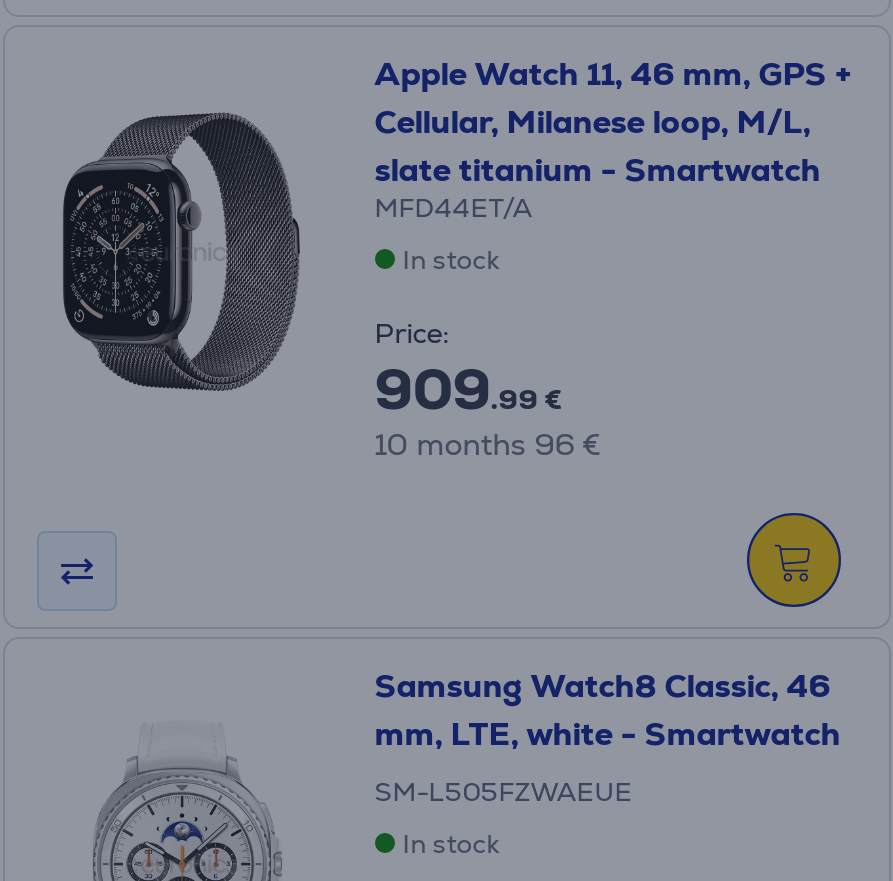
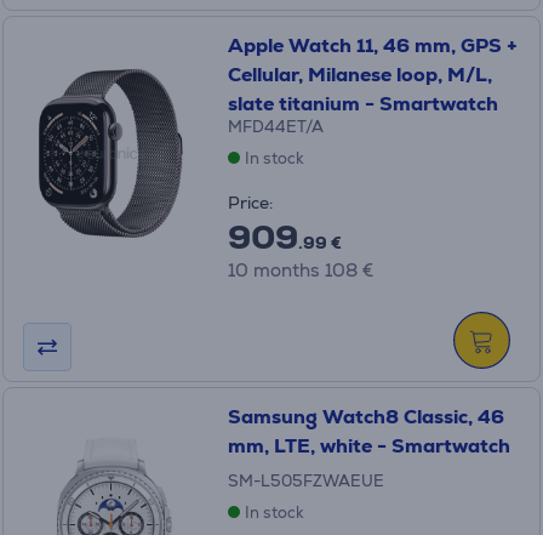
- 10 months 96 €
+ 10 months 108 €
